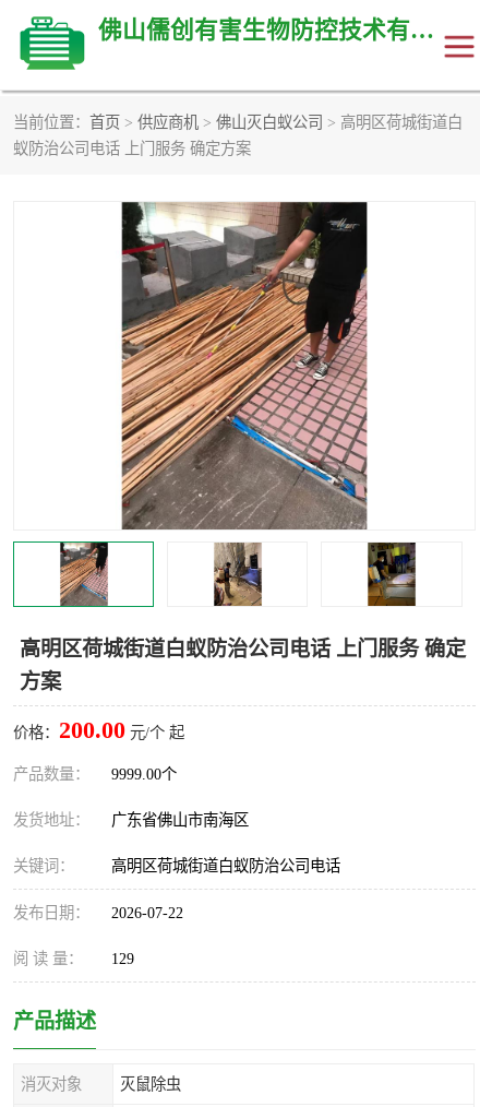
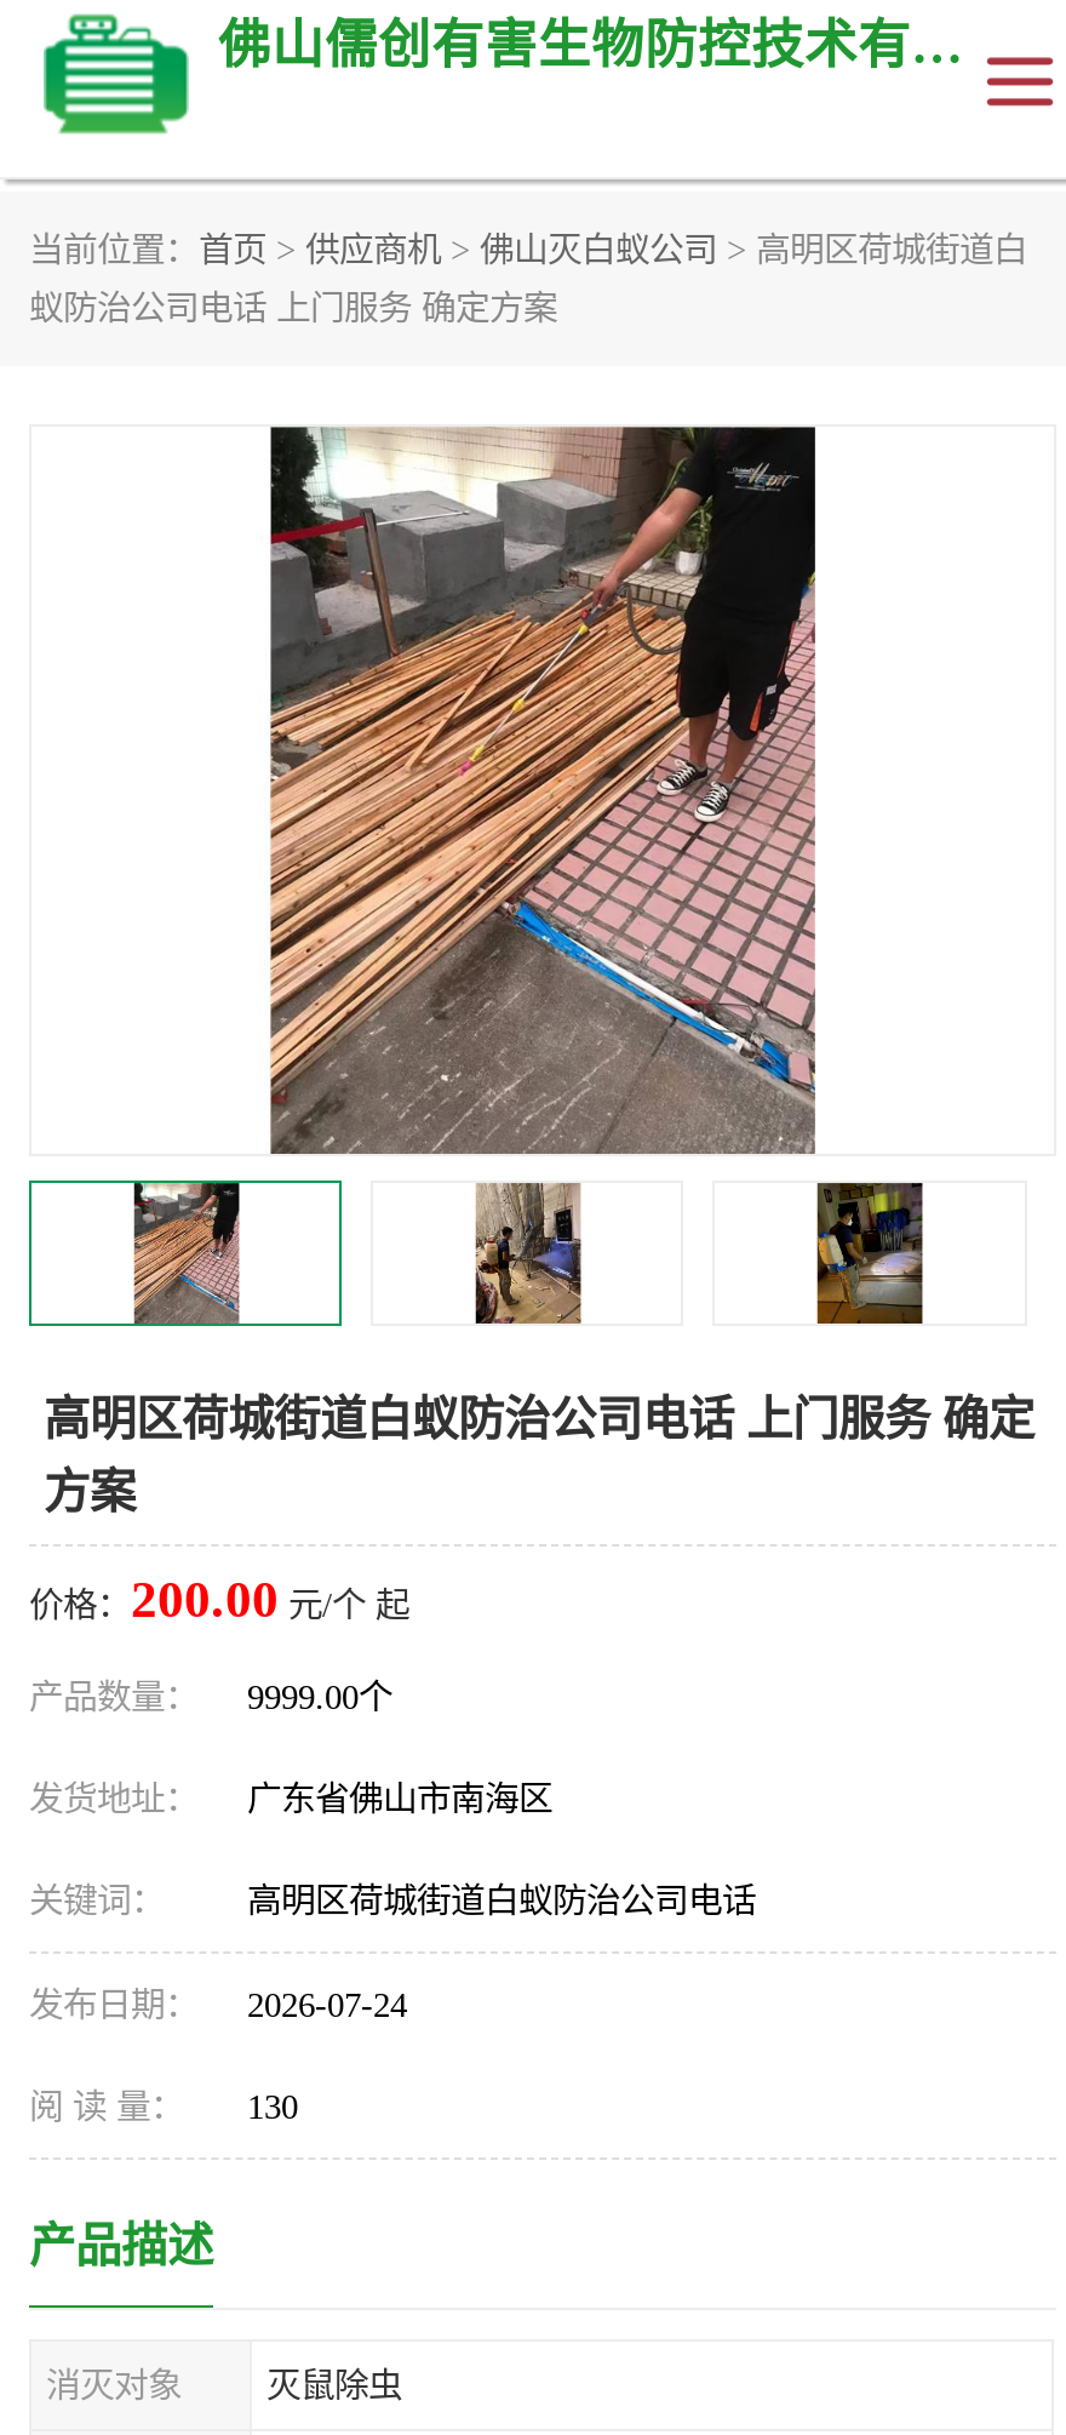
- 发布日期： 2026-07-22
+ 发布日期： 2026-07-24

- 阅 读 量： 129
+ 阅 读 量： 130
